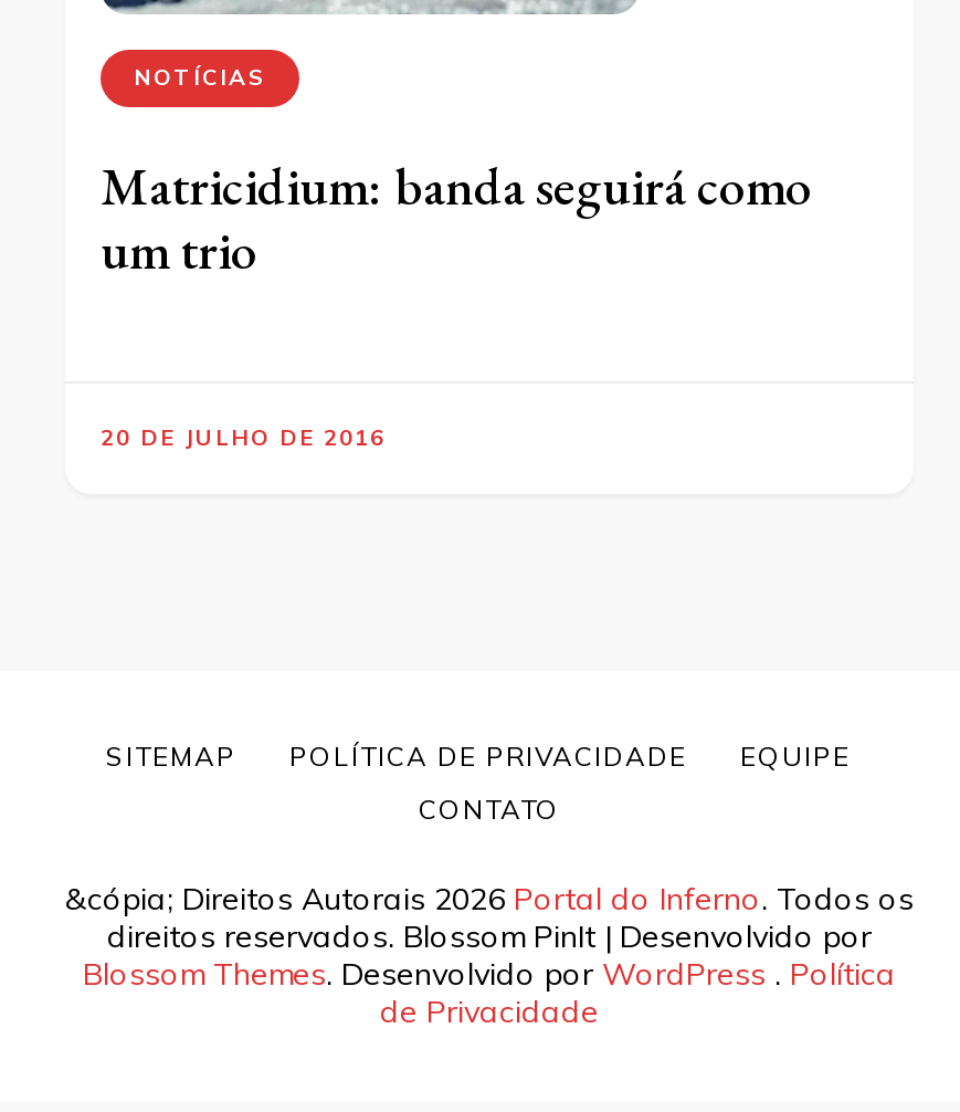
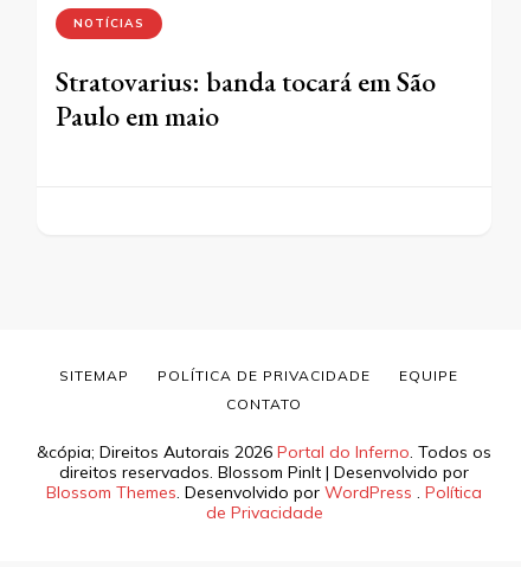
- Matricidium: banda seguirá como
- um trio
- 20 DE JULHO DE 2016
+ Stratovarius: banda tocará em São
+ Paulo em maio
